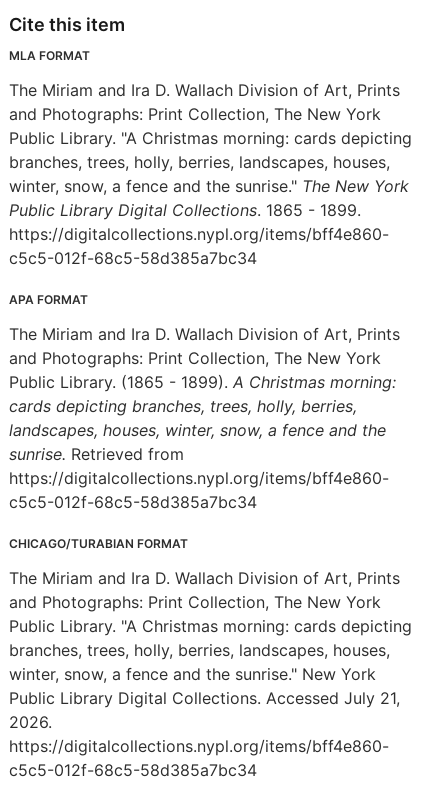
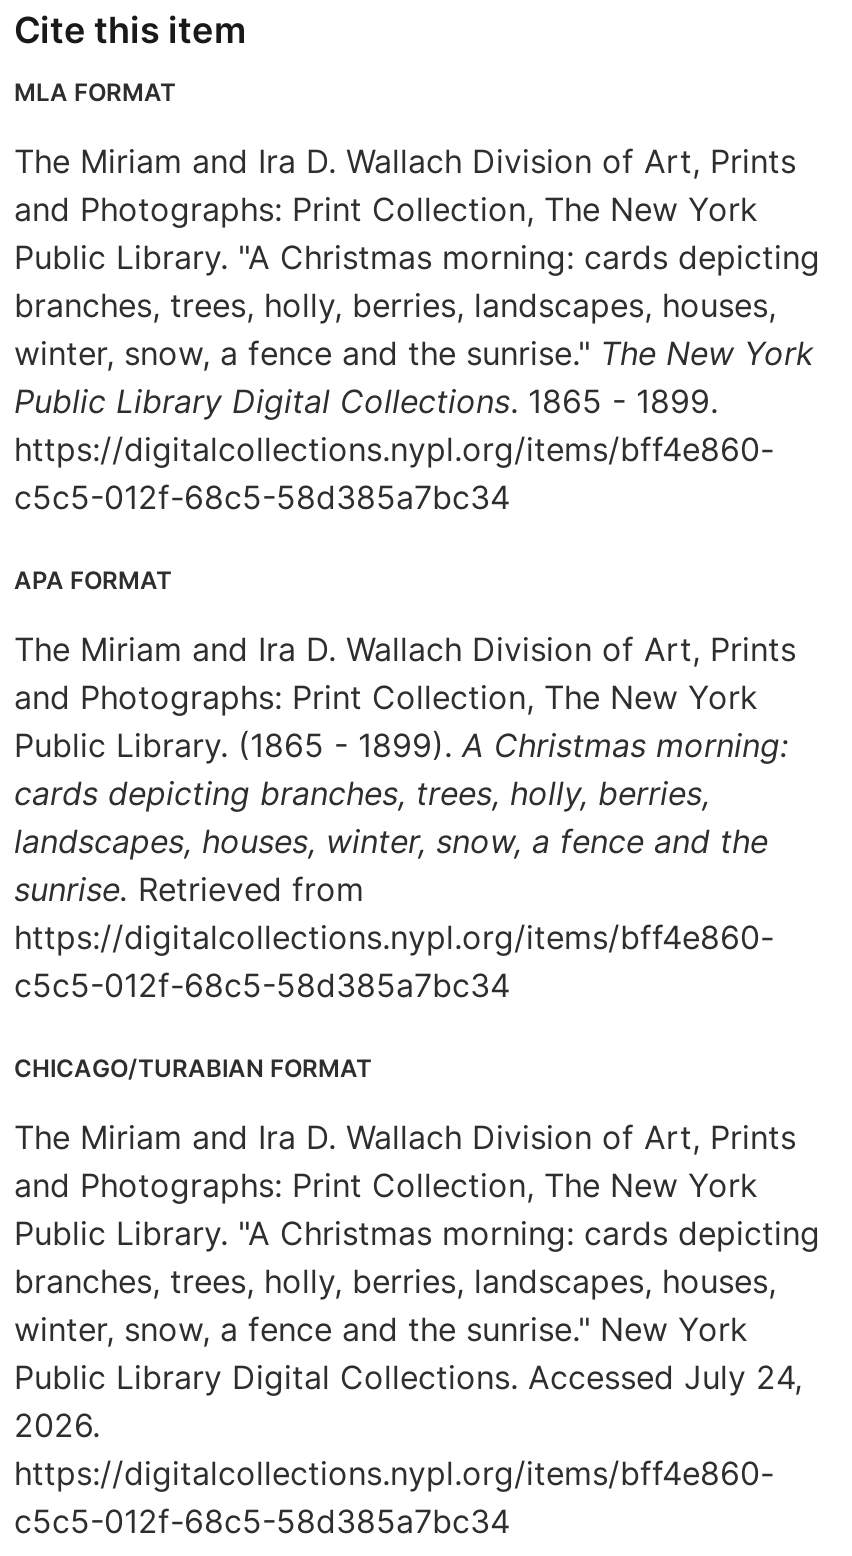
- Public Library Digital Collections. Accessed July 21,
+ Public Library Digital Collections. Accessed July 24,
